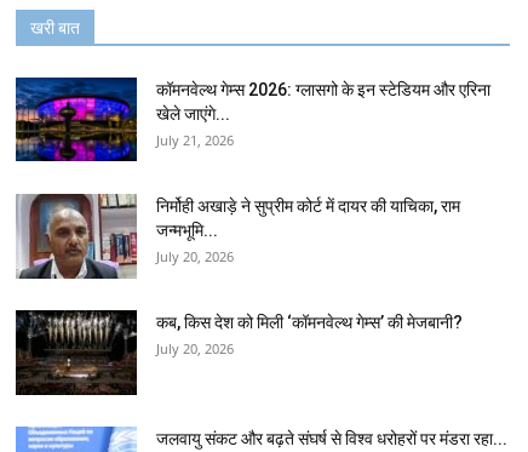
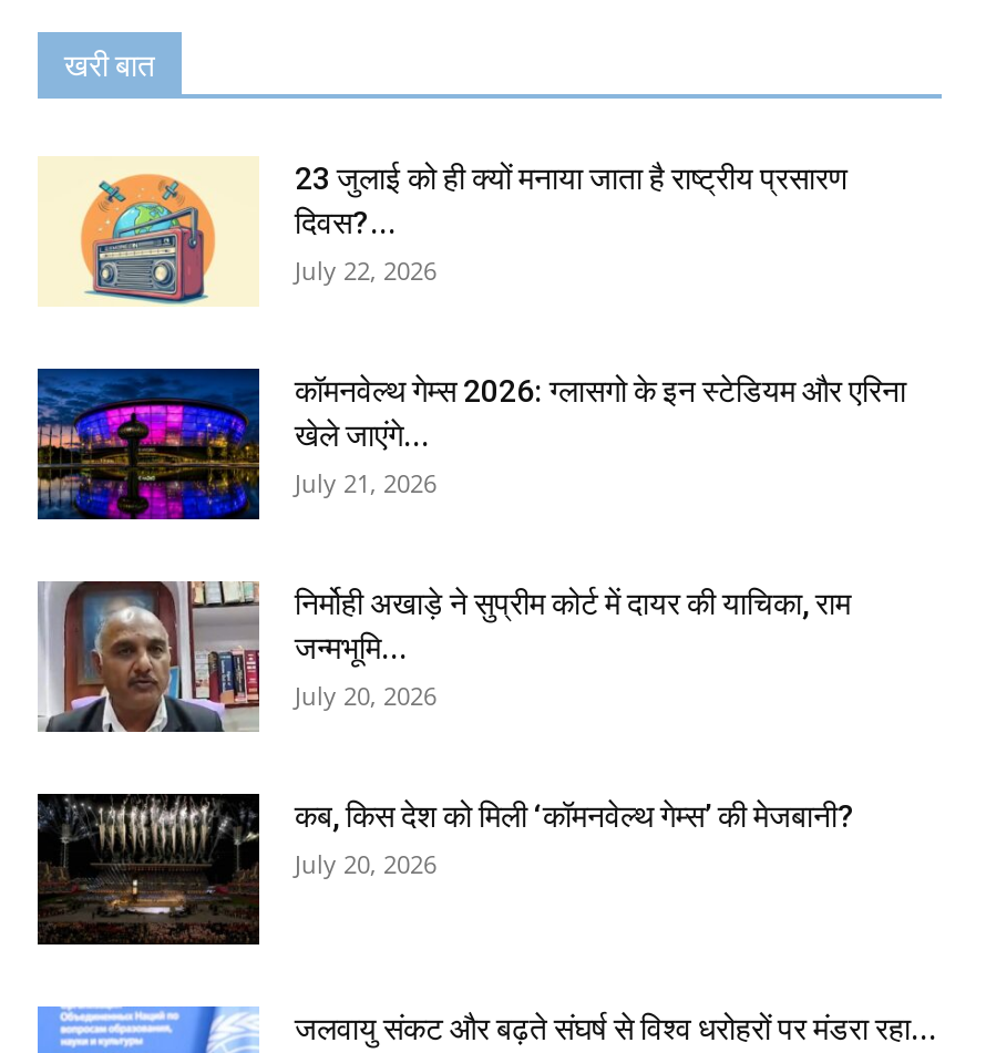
+ [image]
+ 23 जुलाई को ही क्यों मनाया जाता है राष्ट्रीय प्रसारण
+ दिवस?...
+ July 22, 2026
